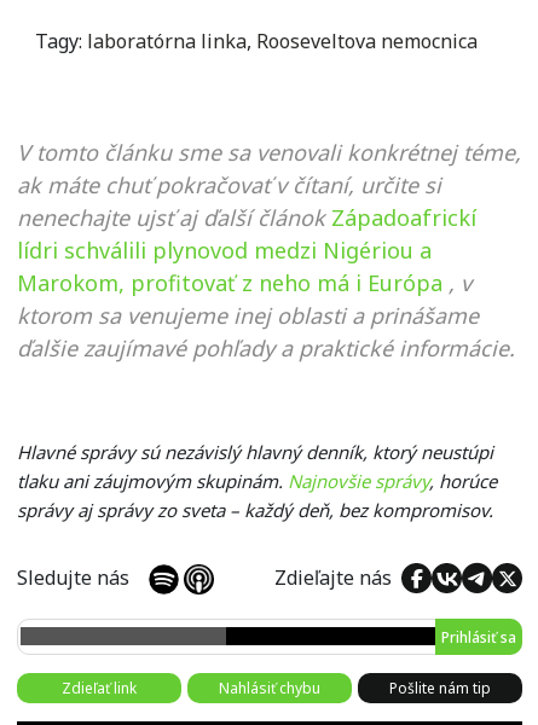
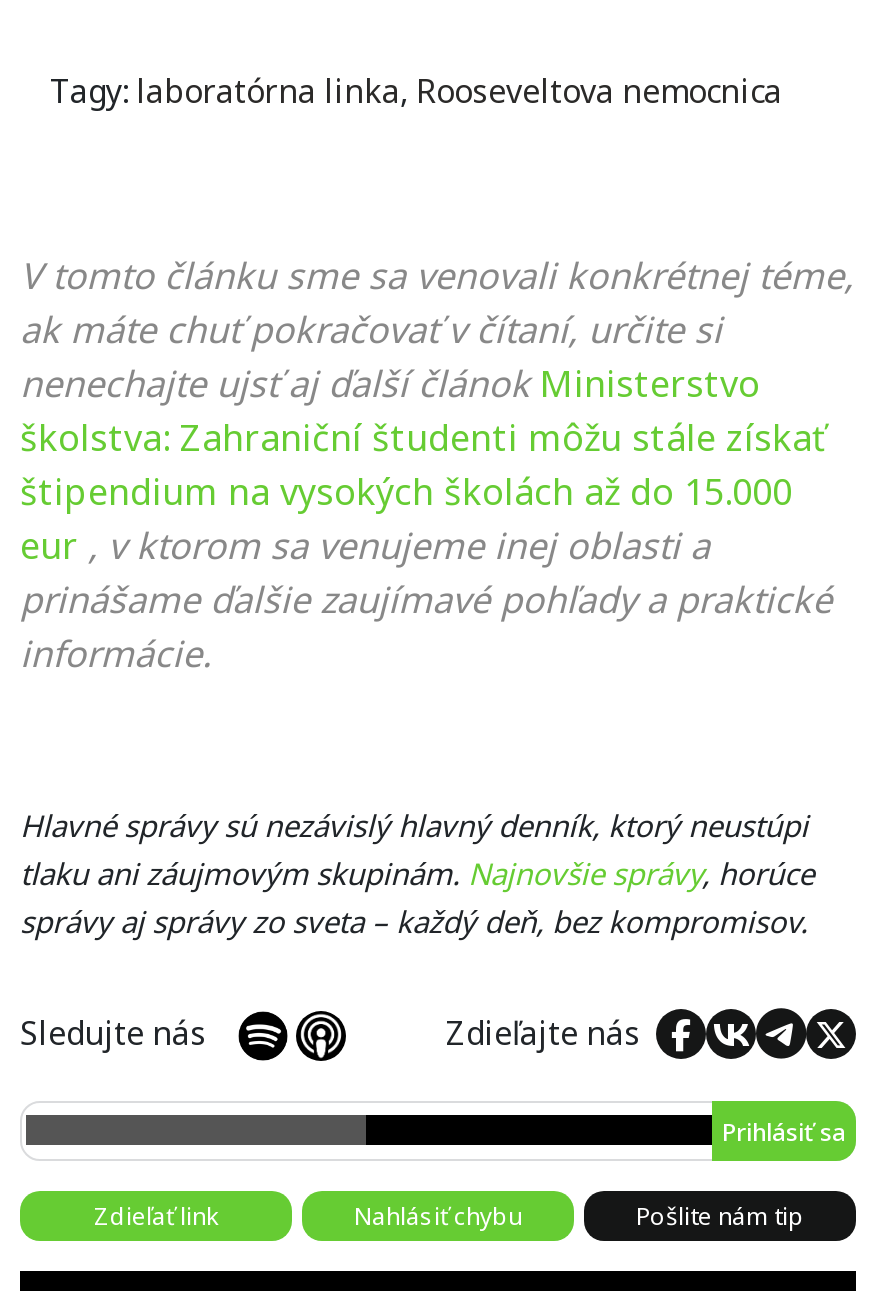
- nenechajte ujsť aj ďalší článok Západoafrickí
- lídri schválili plynovod medzi Nigériou a
- Marokom, profitovať z neho má i Európa , v
- ktorom sa venujeme inej oblasti a prinášame
- ďalšie zaujímavé pohľady a praktické informácie.
+ nenechajte ujsť aj ďalší článok Ministerstvo
+ školstva: Zahraniční študenti môžu stále získať
+ štipendium na vysokých školách až do 15.000
+ eur , v ktorom sa venujeme inej oblasti a
+ prinášame ďalšie zaujímavé pohľady a praktické
+ informácie.
